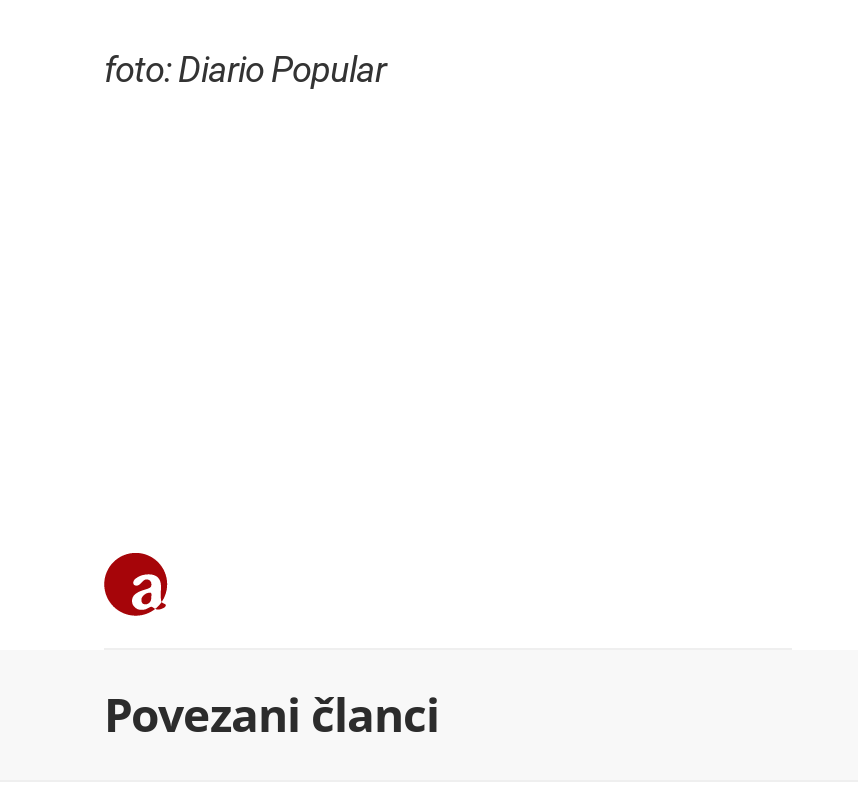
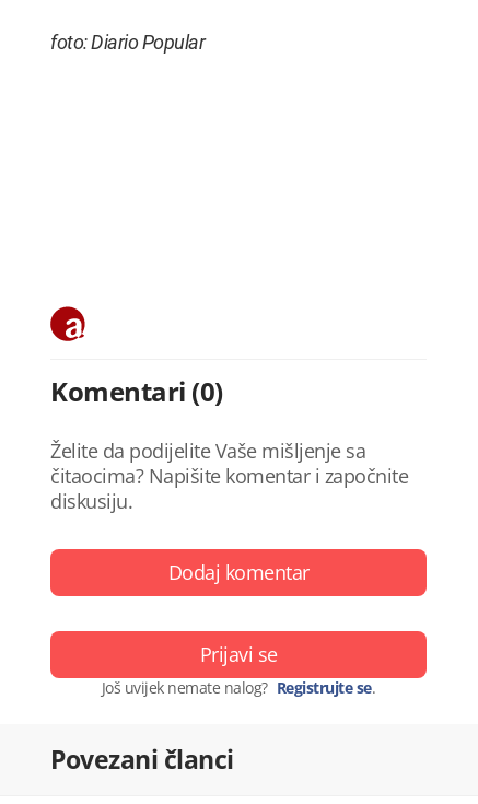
+ Komentari (0)
+ Želite da podijelite Vaše mišljenje sa
+ čitaocima? Napišite komentar i započnite
+ diskusiju.
+ Dodaj komentar
+ Prijavi se
+ Još uvijek nemate nalog? Registrujte se.
